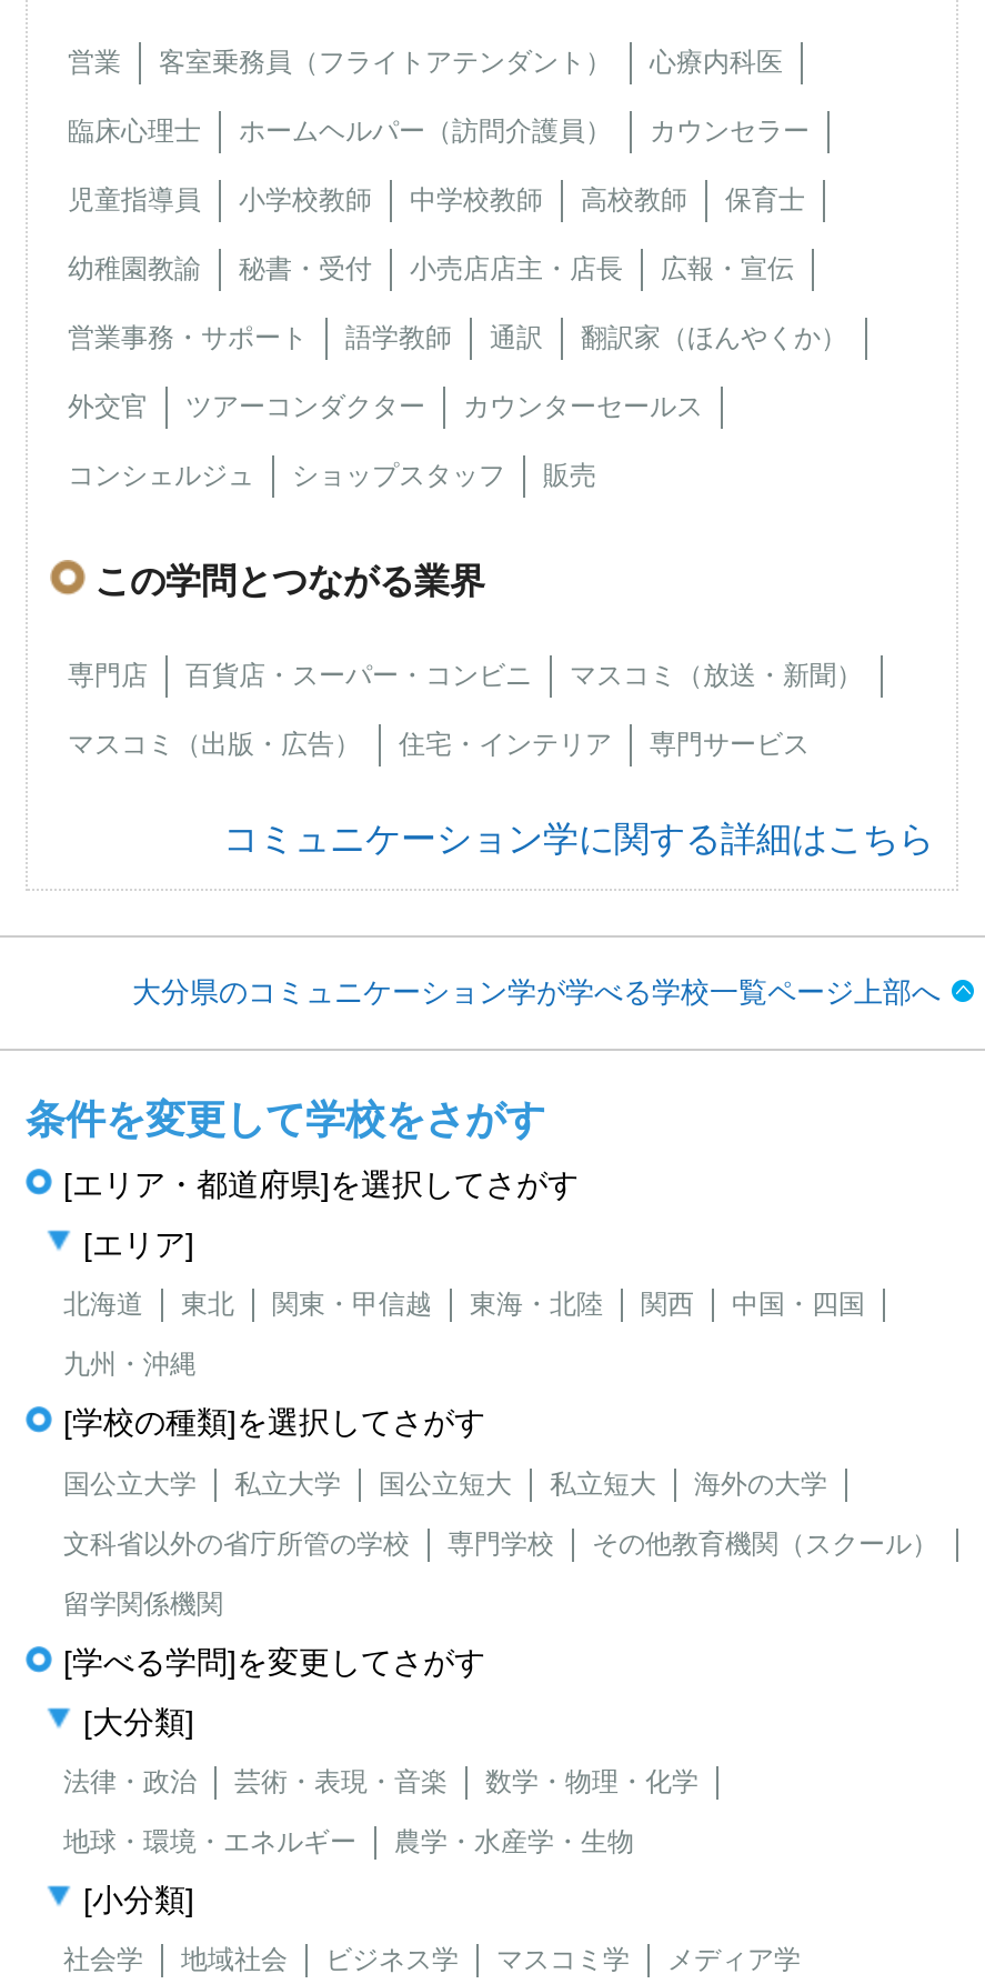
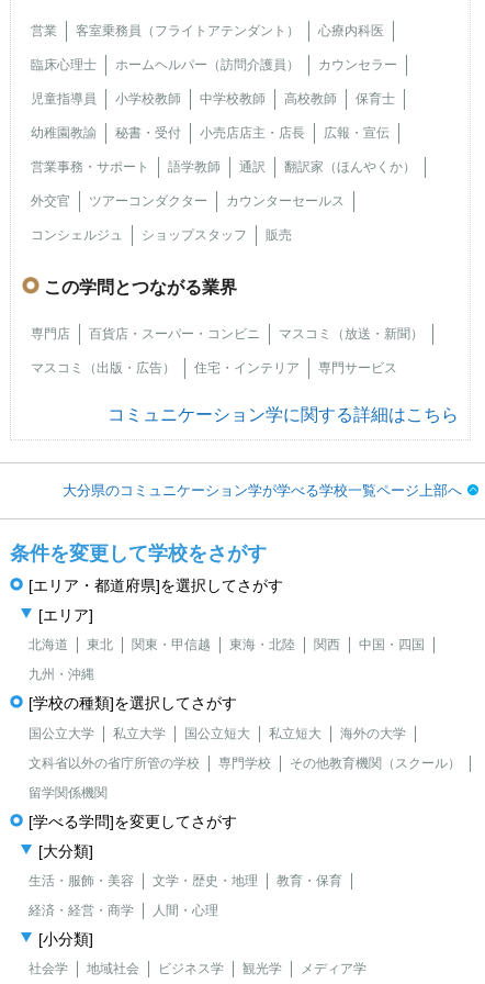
- 法律・政治
- 芸術・表現・音楽
- 数学・物理・化学
+ 生活・服飾・美容
+ 文学・歴史・地理
+ 教育・保育

- 地球・環境・エネルギー
- 農学・水産学・生物
+ 経済・経営・商学
+ 人間・心理

- マスコミ学
+ 観光学
